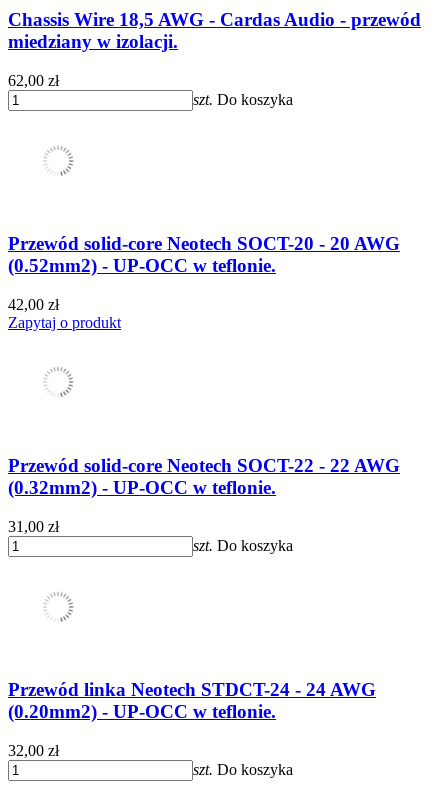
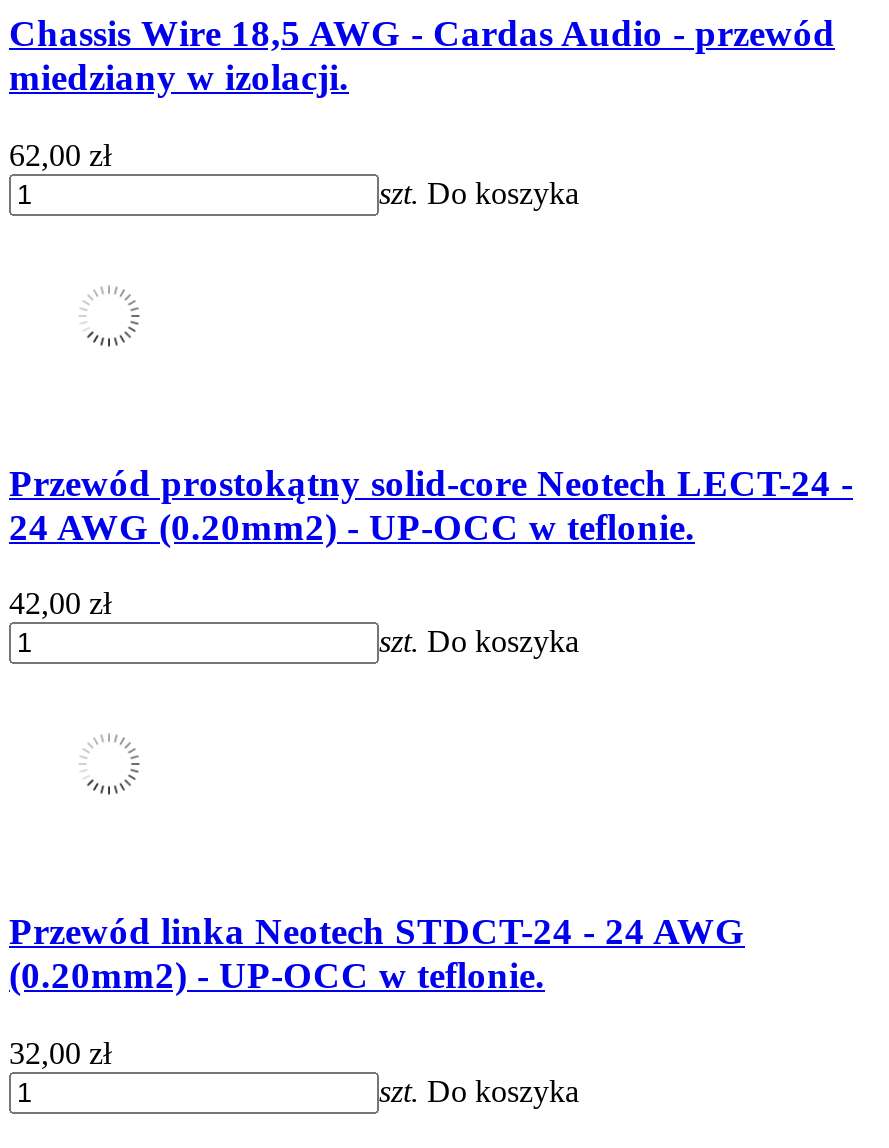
- Przewód solid-core Neotech SOCT-20 - 20 AWG
- (0.52mm2) - UP-OCC w teflonie.
+ Przewód prostokątny solid-core Neotech LECT-24 -
+ 24 AWG (0.20mm2) - UP-OCC w teflonie.

- Zapytaj o produkt

- Przewód solid-core Neotech SOCT-22 - 22 AWG
- (0.32mm2) - UP-OCC w teflonie.
- 31,00 zł
